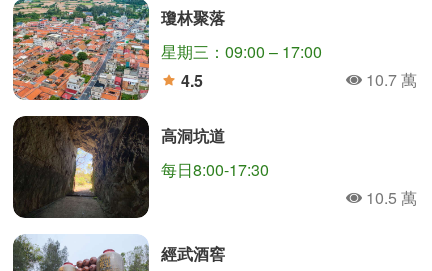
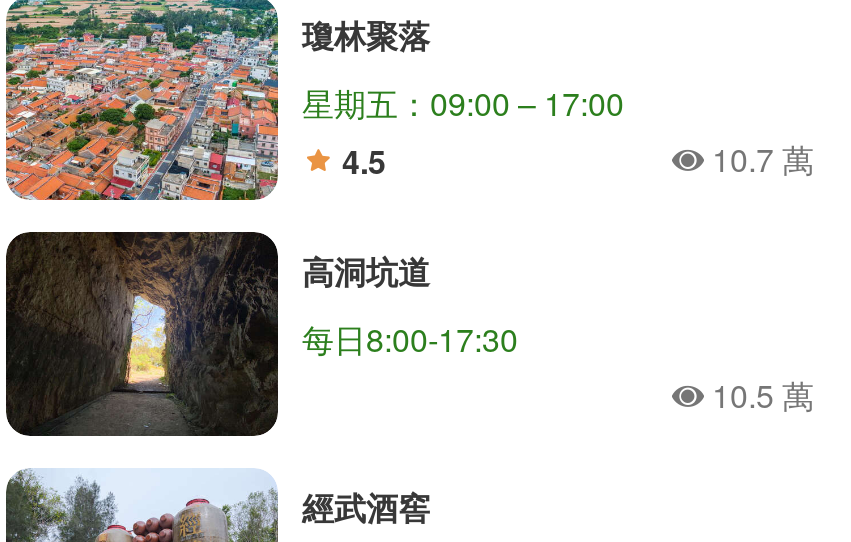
- 星期三：09:00 – 17:00
+ 星期五：09:00 – 17:00
